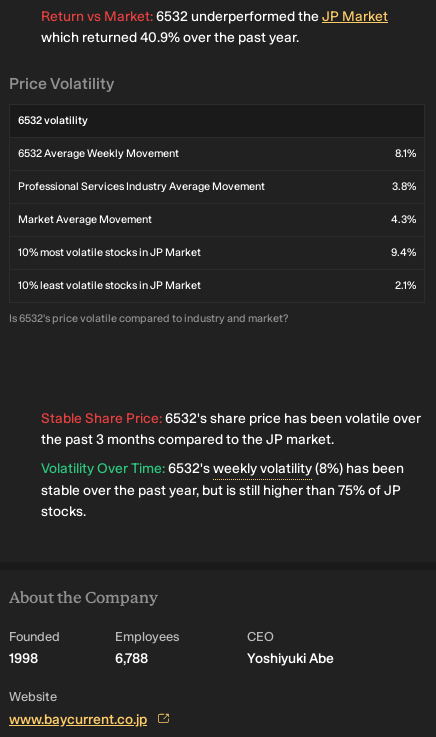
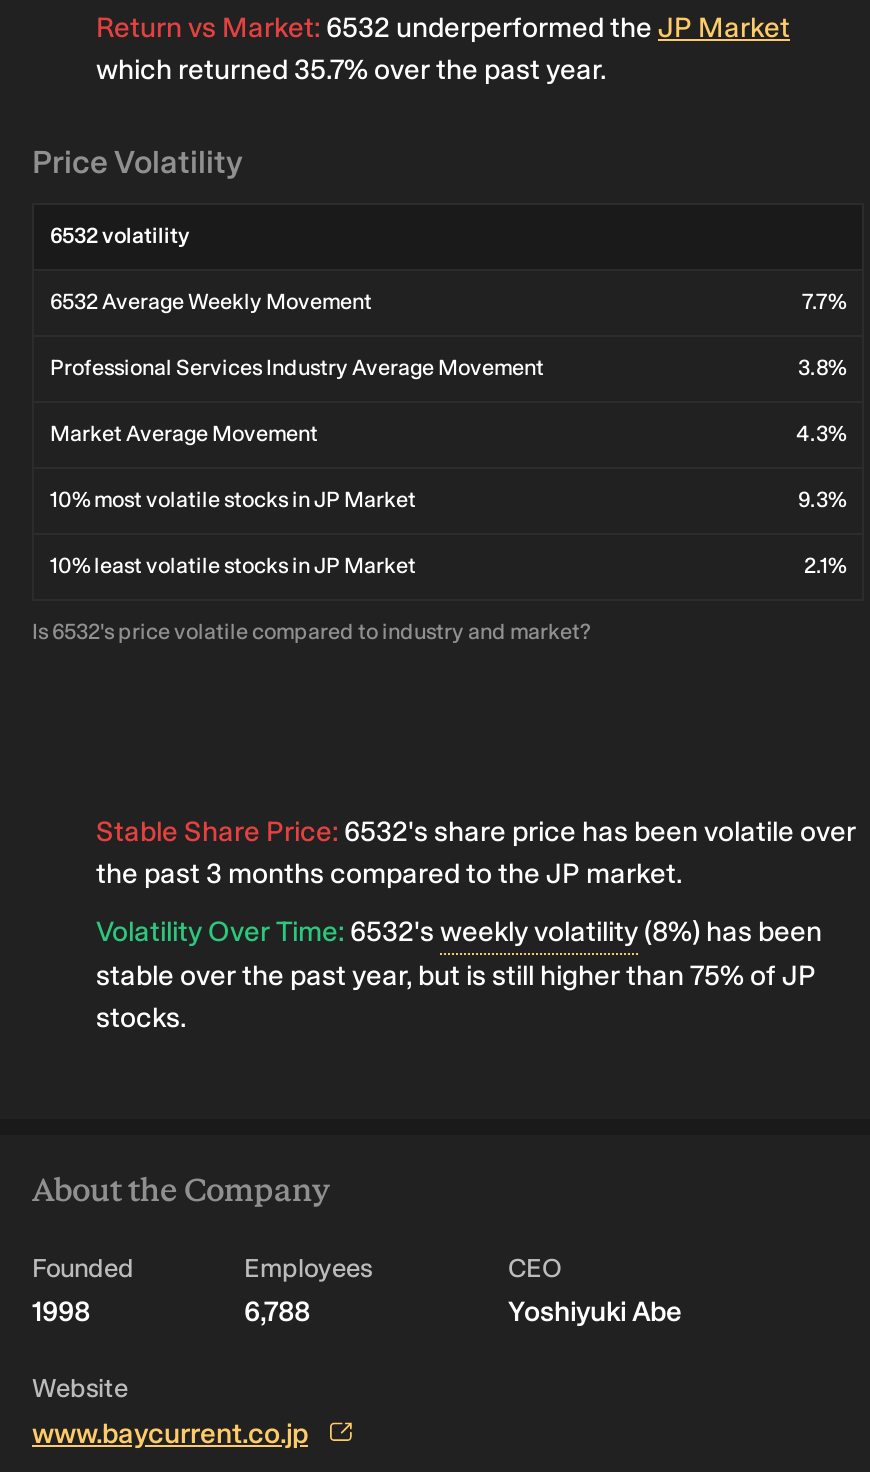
- which returned 40.9% over the past year.
+ which returned 35.7% over the past year.

- 8.1%
+ 7.7%

- 9.4%
+ 9.3%
